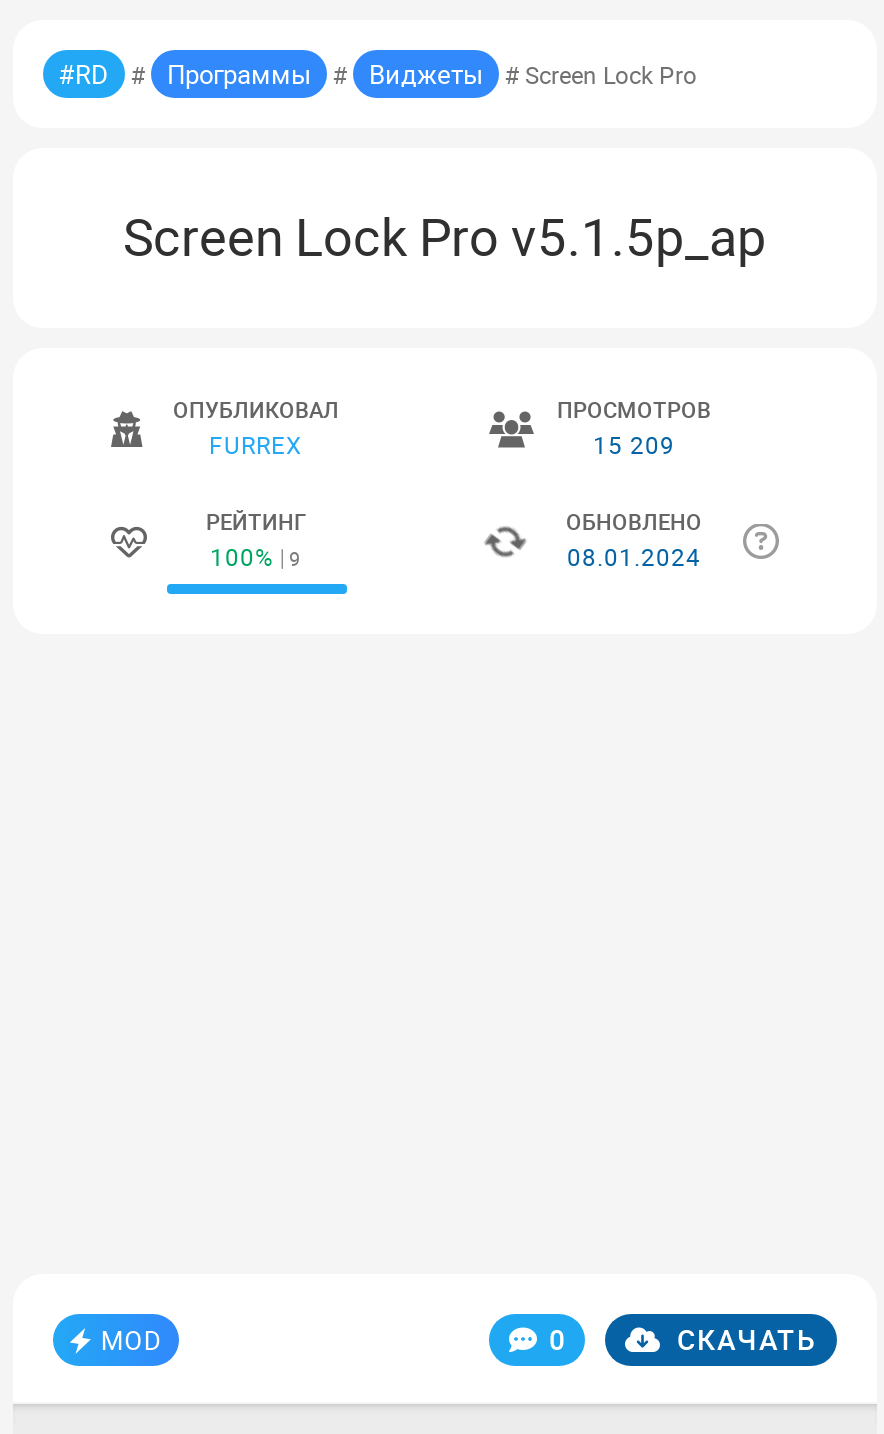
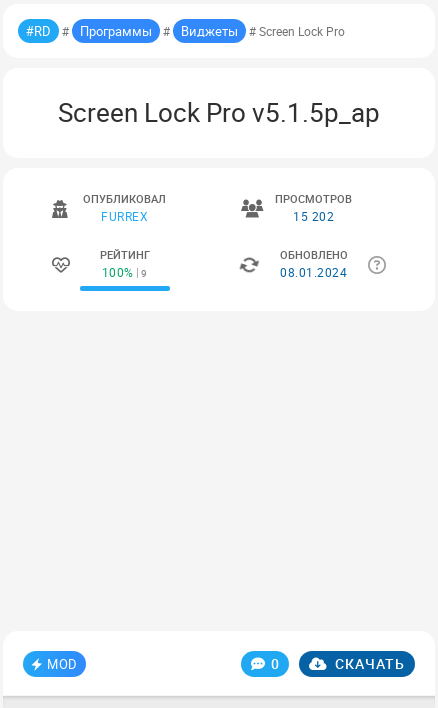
- 15 209
+ 15 202
